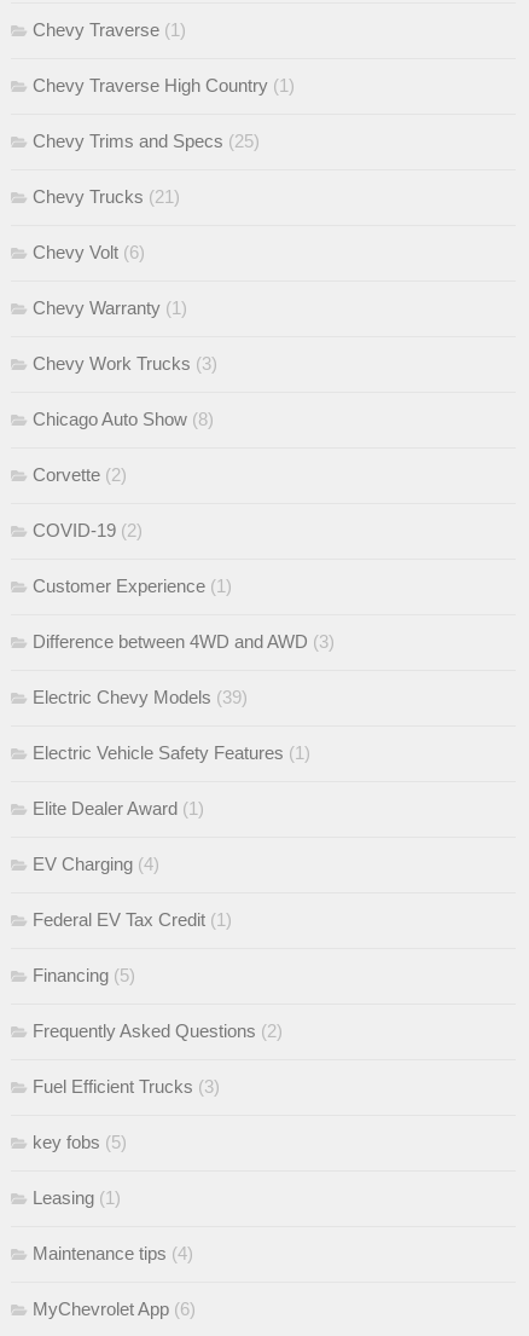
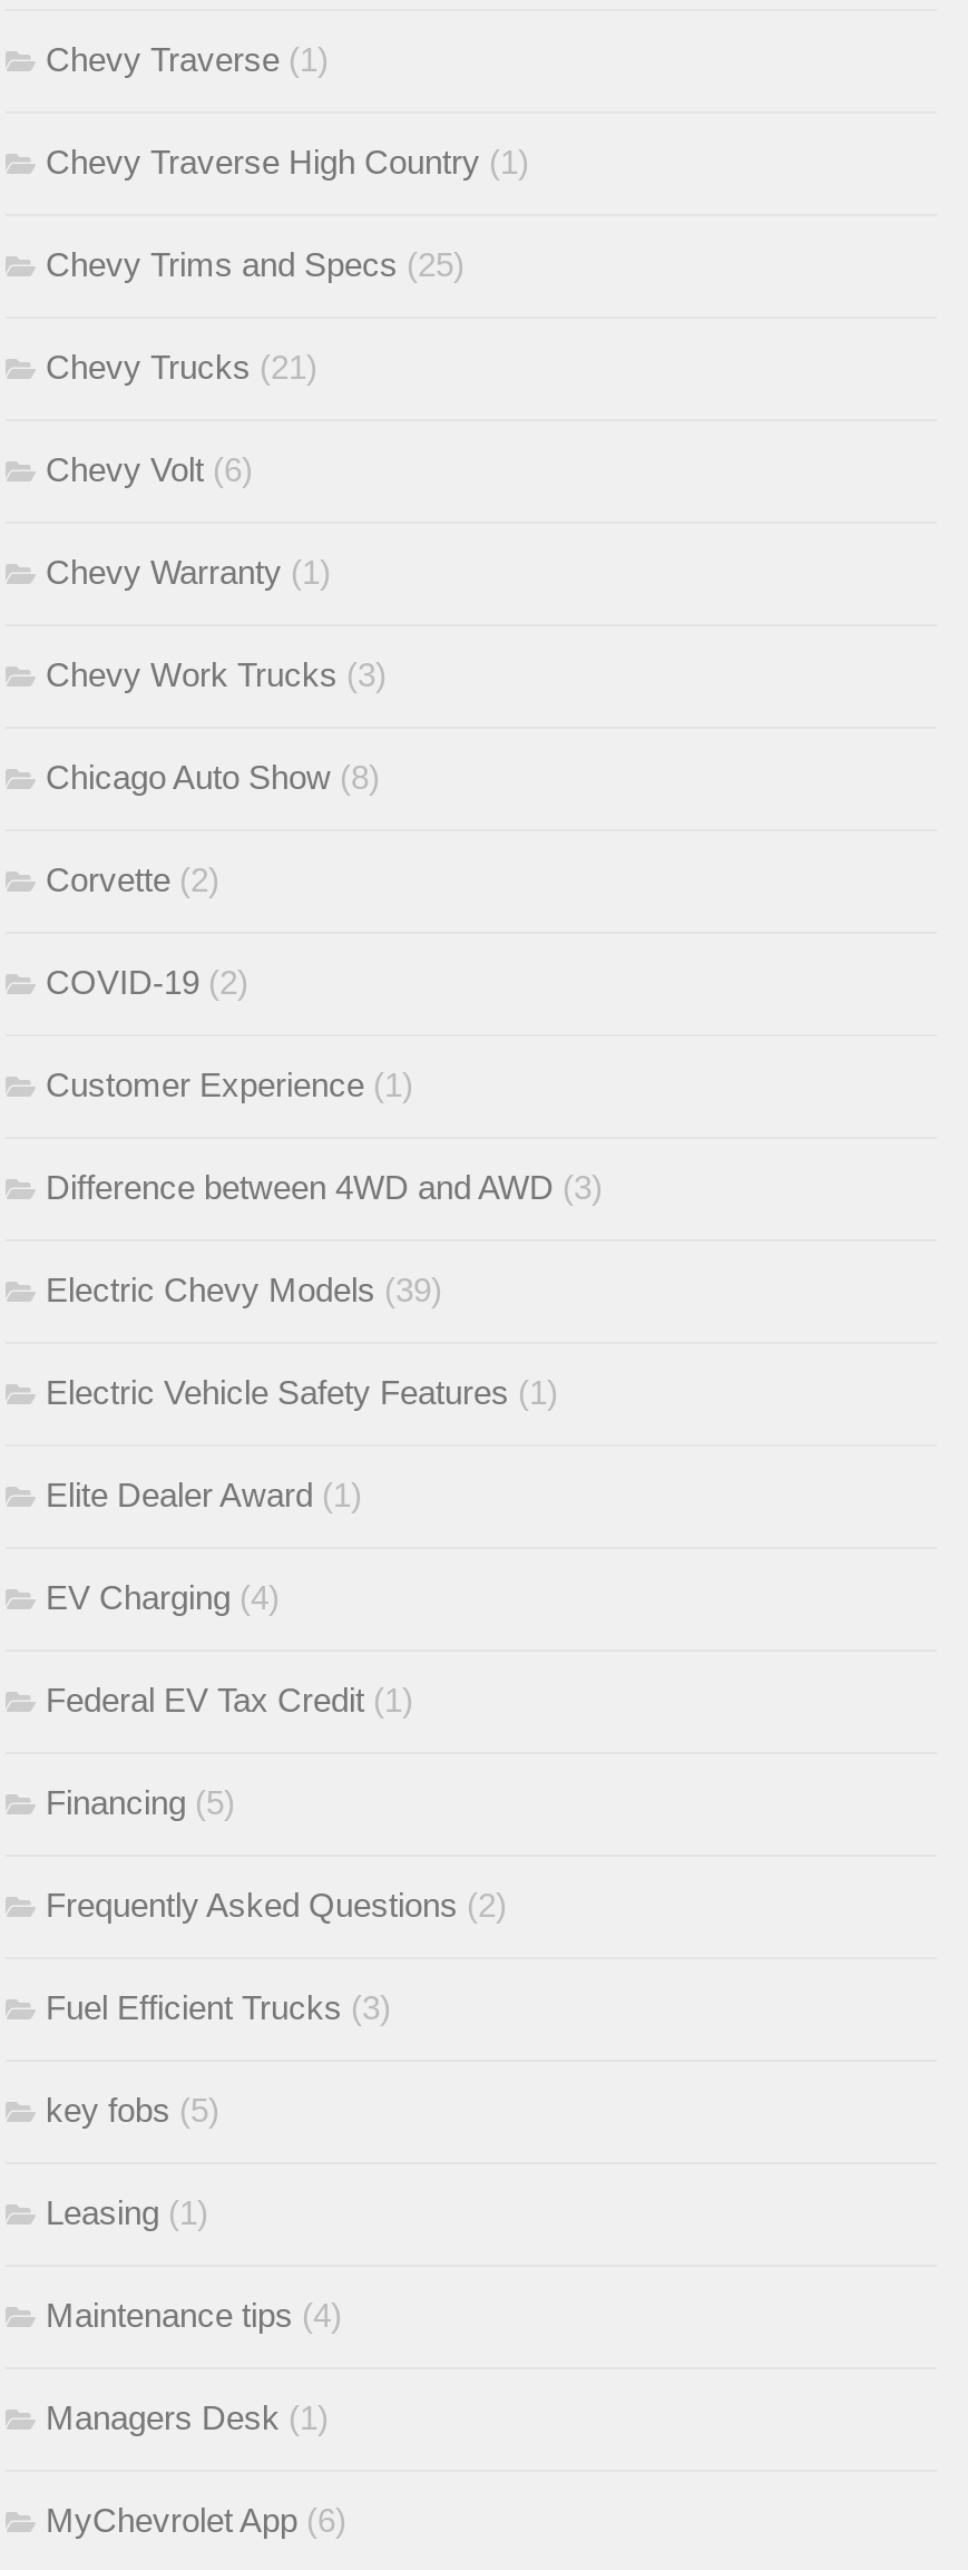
+ Managers Desk (1)
